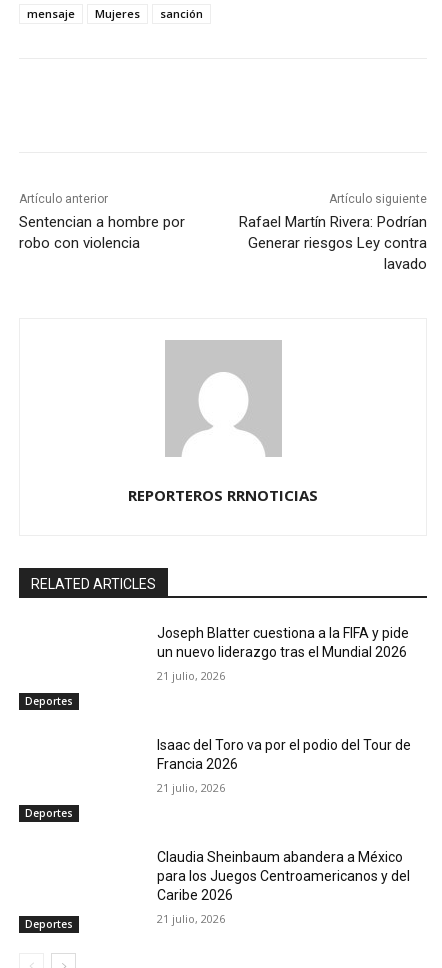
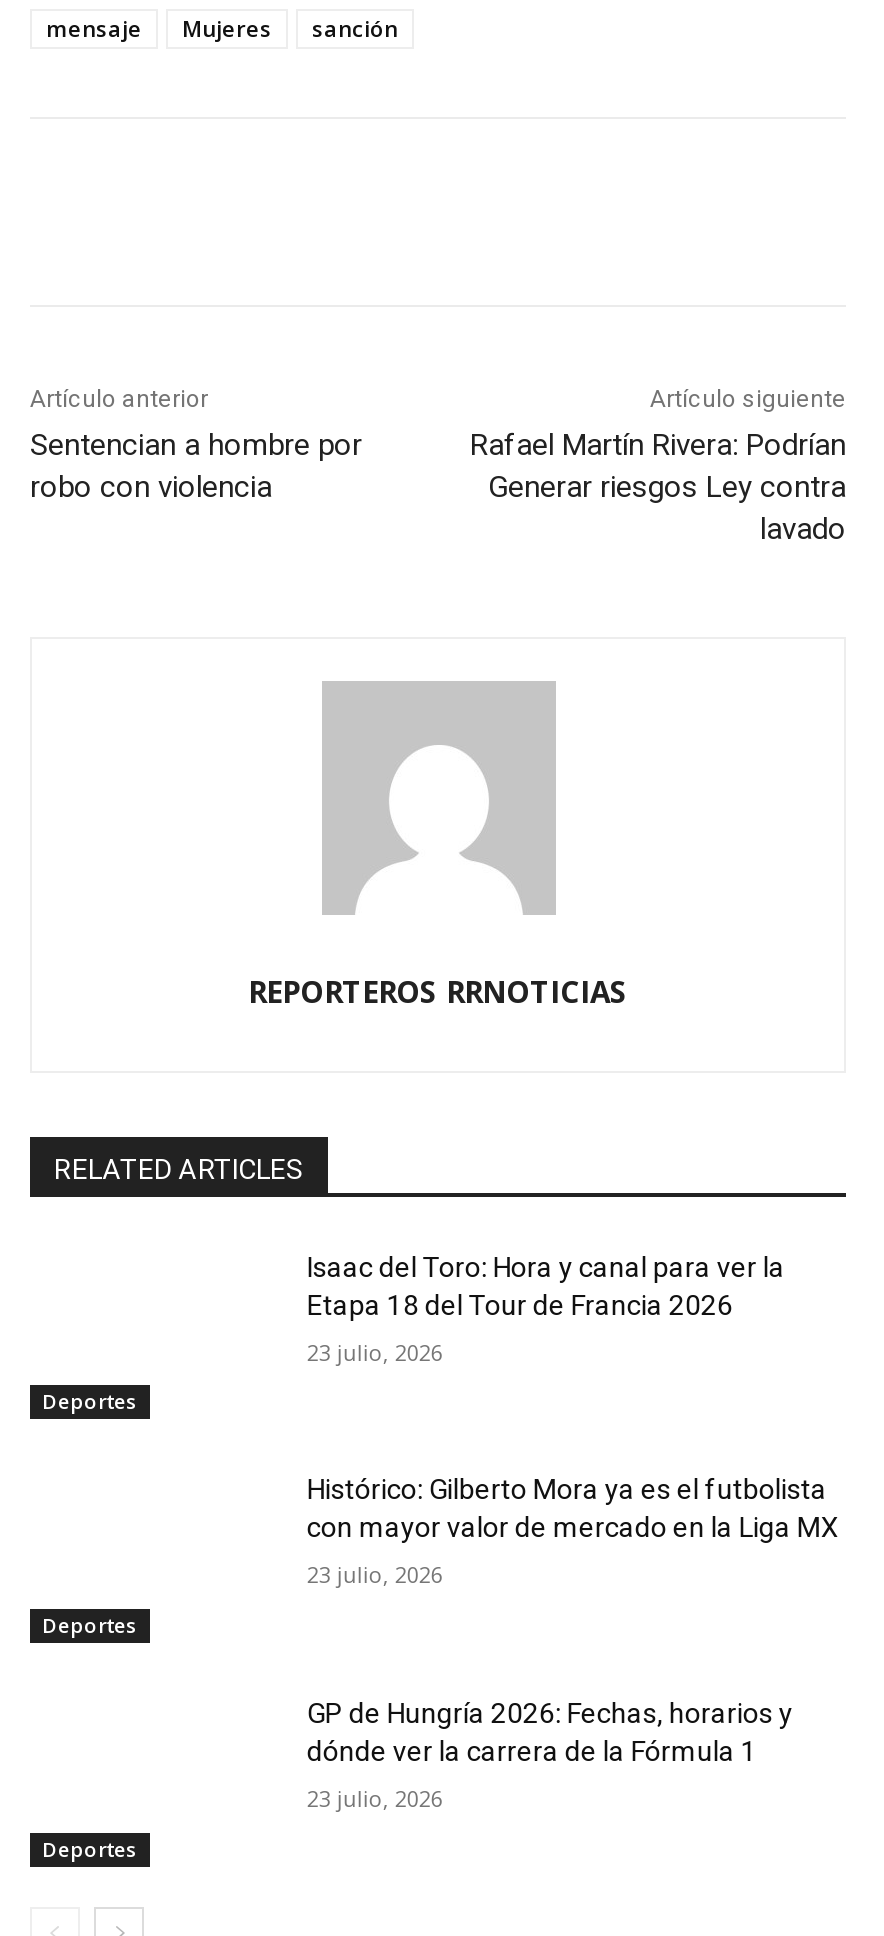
- Joseph Blatter cuestiona a la FIFA y pide
- un nuevo liderazgo tras el Mundial 2026
+ Isaac del Toro: Hora y canal para ver la
+ Etapa 18 del Tour de Francia 2026

- 21 julio, 2026
+ 23 julio, 2026

- Isaac del Toro va por el podio del Tour de
- Francia 2026
+ Histórico: Gilberto Mora ya es el futbolista
+ con mayor valor de mercado en la Liga MX

- 21 julio, 2026
+ 23 julio, 2026

- Claudia Sheinbaum abandera a México
- para los Juegos Centroamericanos y del
- Caribe 2026
+ GP de Hungría 2026: Fechas, horarios y
+ dónde ver la carrera de la Fórmula 1

- 21 julio, 2026
+ 23 julio, 2026
